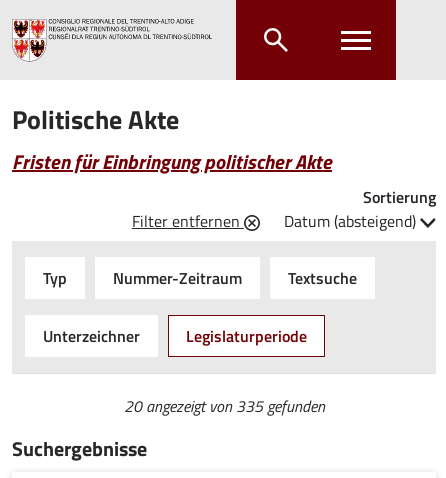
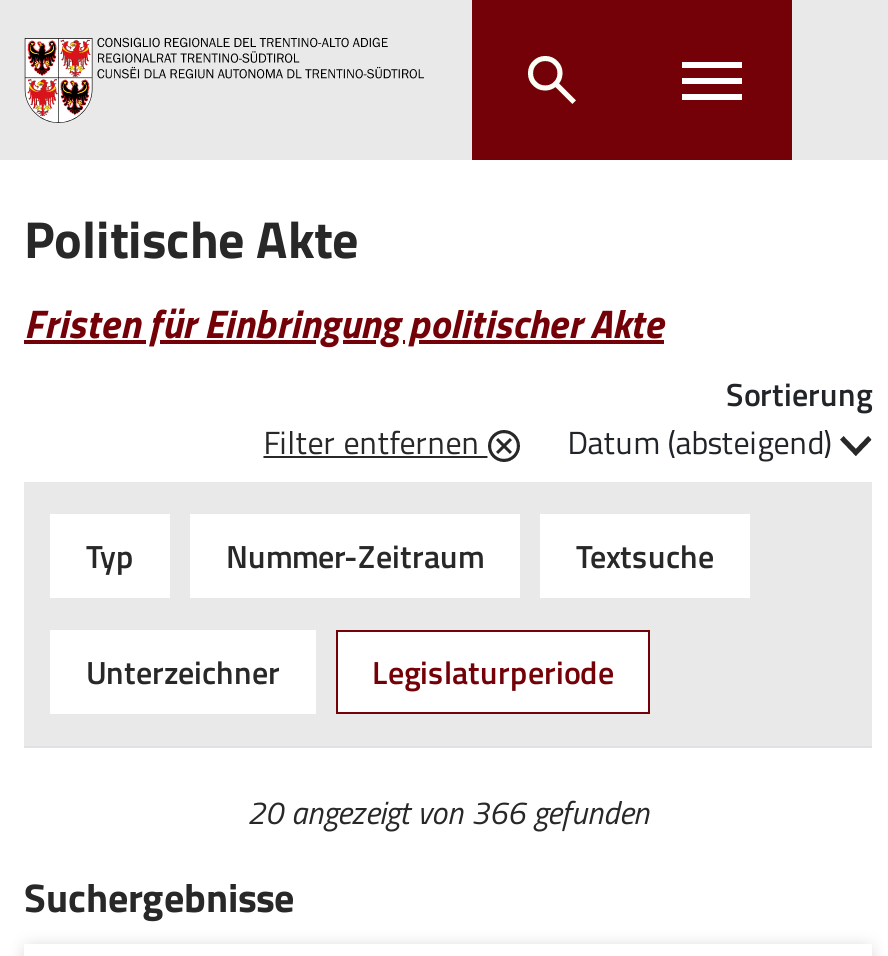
- 20 angezeigt von 335 gefunden
+ 20 angezeigt von 366 gefunden
